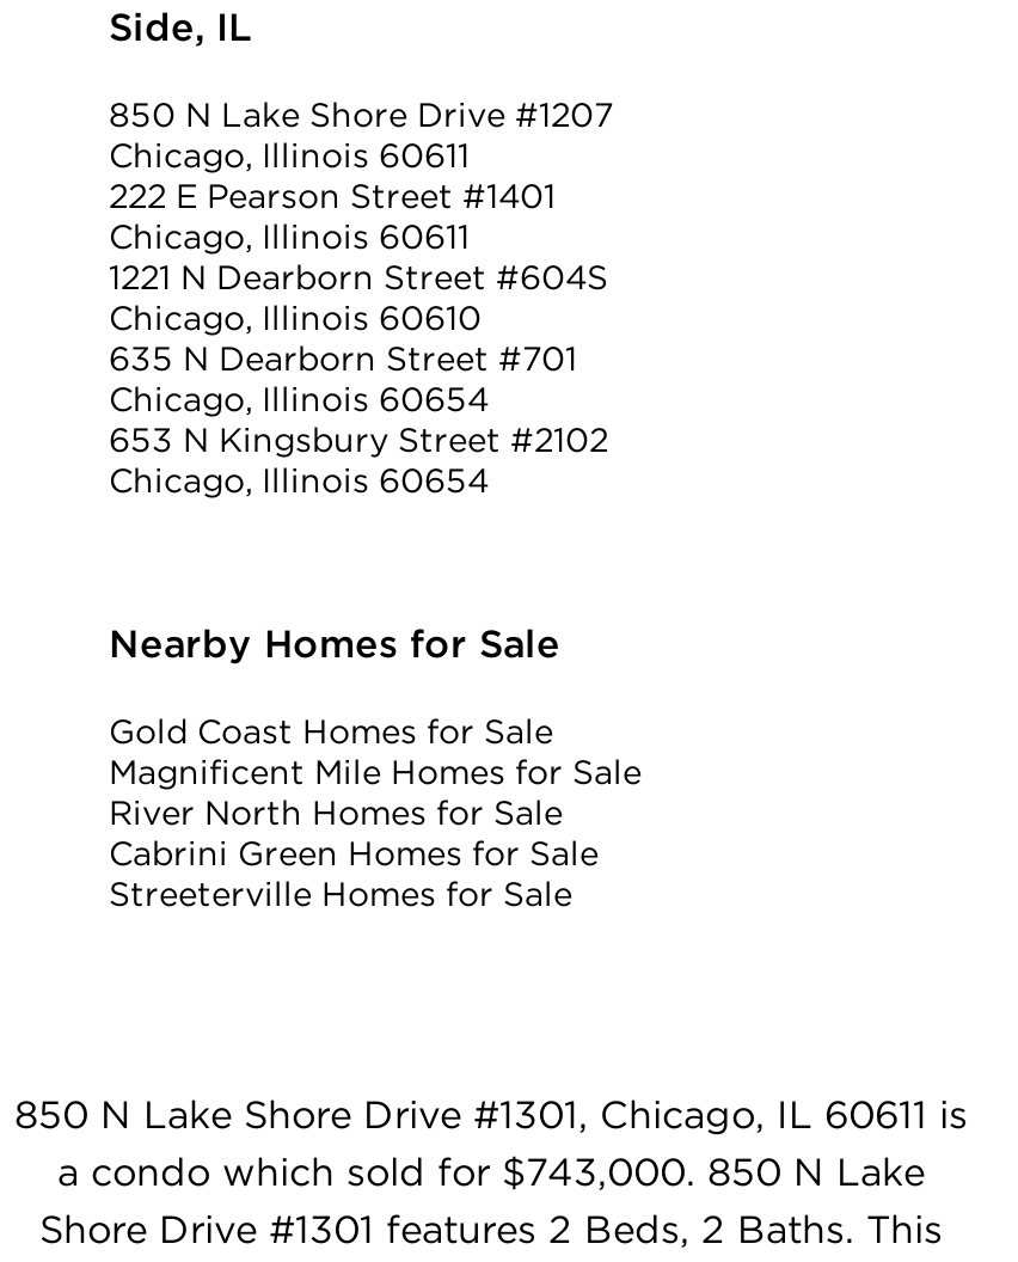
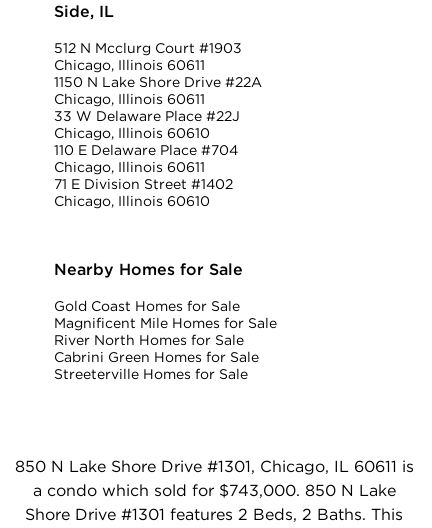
- 850 N Lake Shore Drive #1207
+ 512 N Mcclurg Court #1903

- 222 E Pearson Street #1401
+ 1150 N Lake Shore Drive #22A

- 1221 N Dearborn Street #604S
+ 33 W Delaware Place #22J

- 635 N Dearborn Street #701
- Chicago, Illinois 60654
- 653 N Kingsbury Street #2102
- Chicago, Illinois 60654
+ 110 E Delaware Place #704
+ Chicago, Illinois 60611
+ 71 E Division Street #1402
+ Chicago, Illinois 60610
